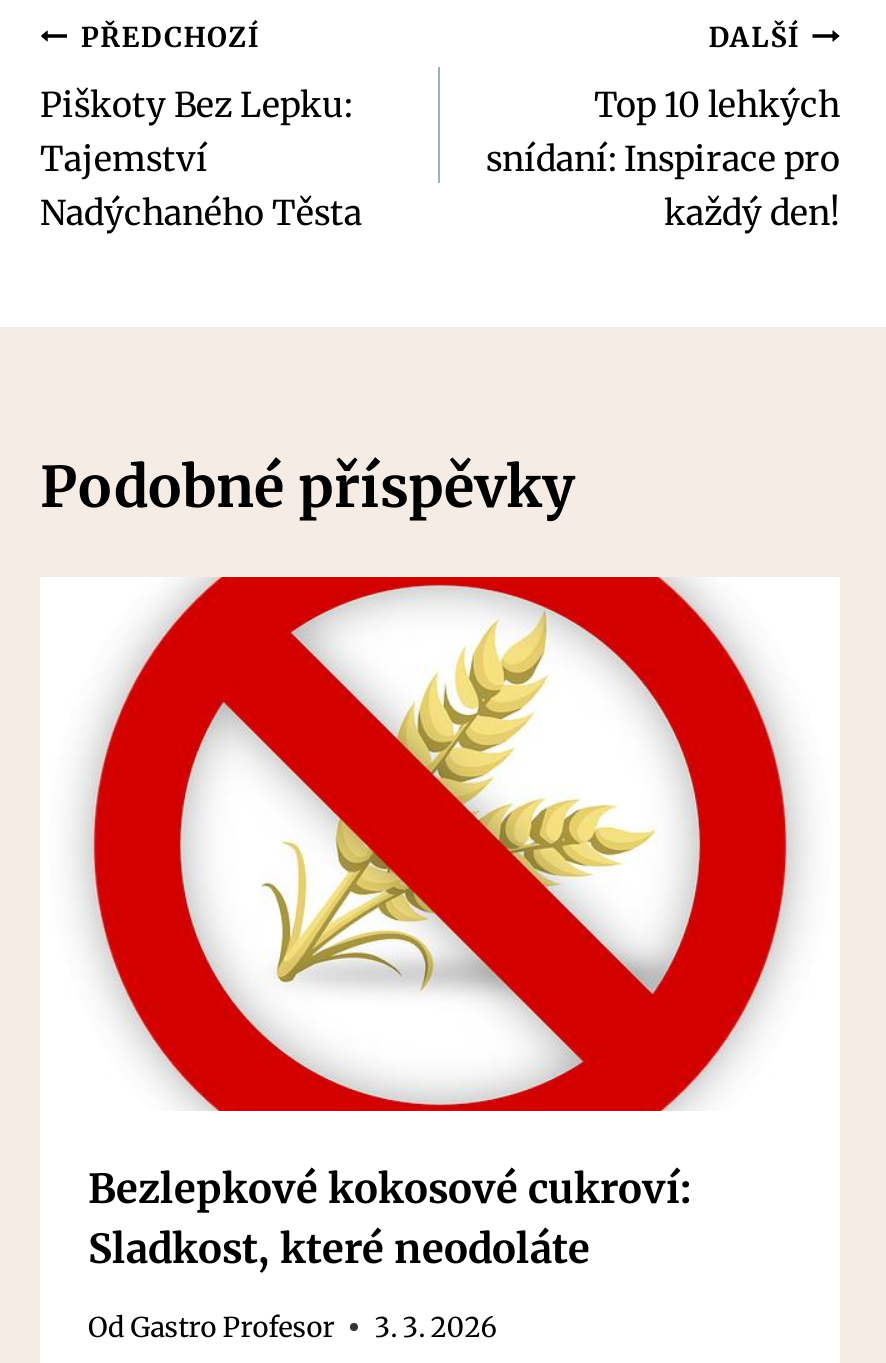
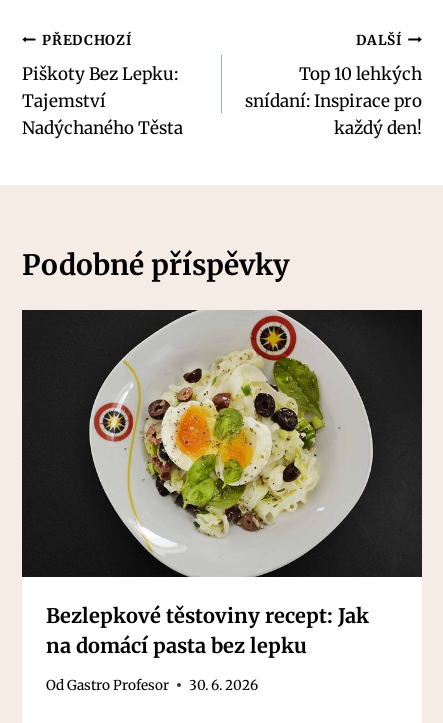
- [image]
- Bezlepkové kokosové cukroví:
- Sladkost, které neodoláte
+ [image]
+ Bezlepkové těstoviny recept: Jak
+ na domácí pasta bez lepku

- Od Gastro Profesor 3. 3. 2026
+ Od Gastro Profesor 30. 6. 2026
